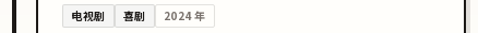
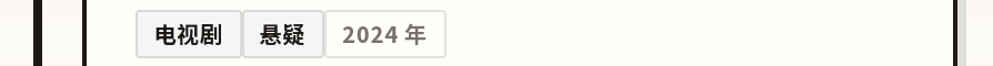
- 喜剧
+ 悬疑
